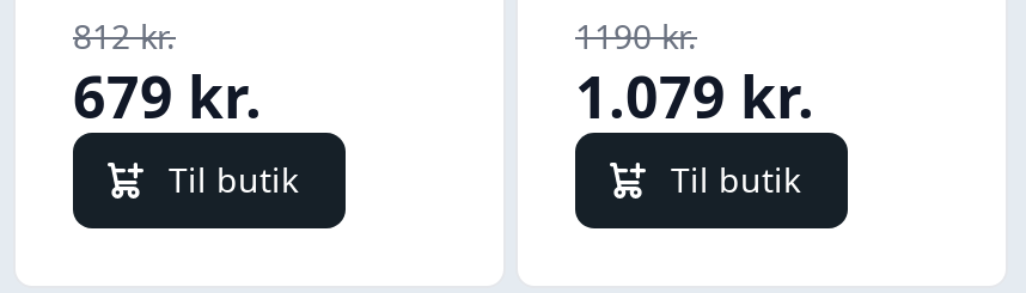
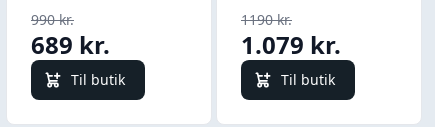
- 812 kr.
+ 990 kr.

- 679 kr.
+ 689 kr.
